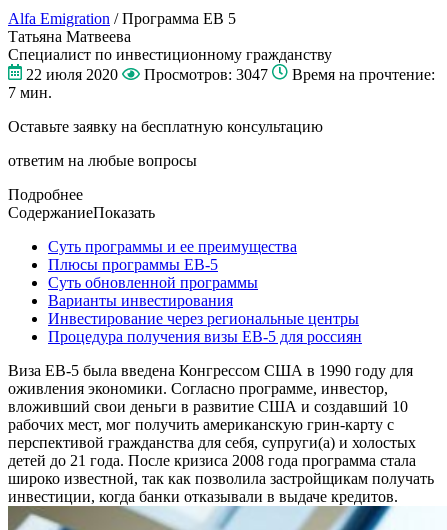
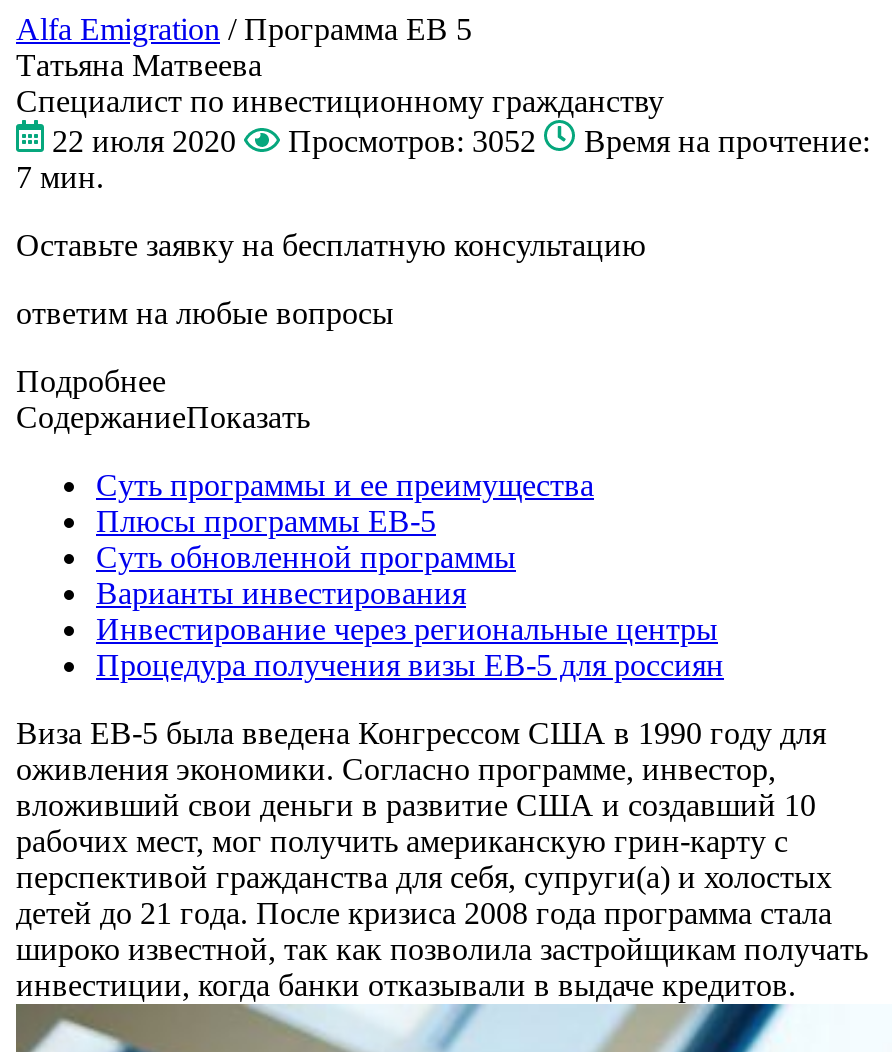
- 22 июля 2020 Просмотров: 3047 Время на прочтение:
+ 22 июля 2020 Просмотров: 3052 Время на прочтение:
